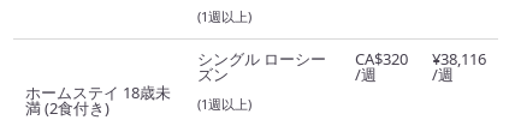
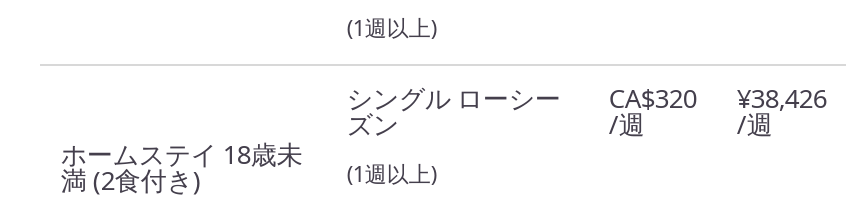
- シングル ローシー CA$320 ¥38,116
+ シングル ローシー CA$320 ¥38,426
